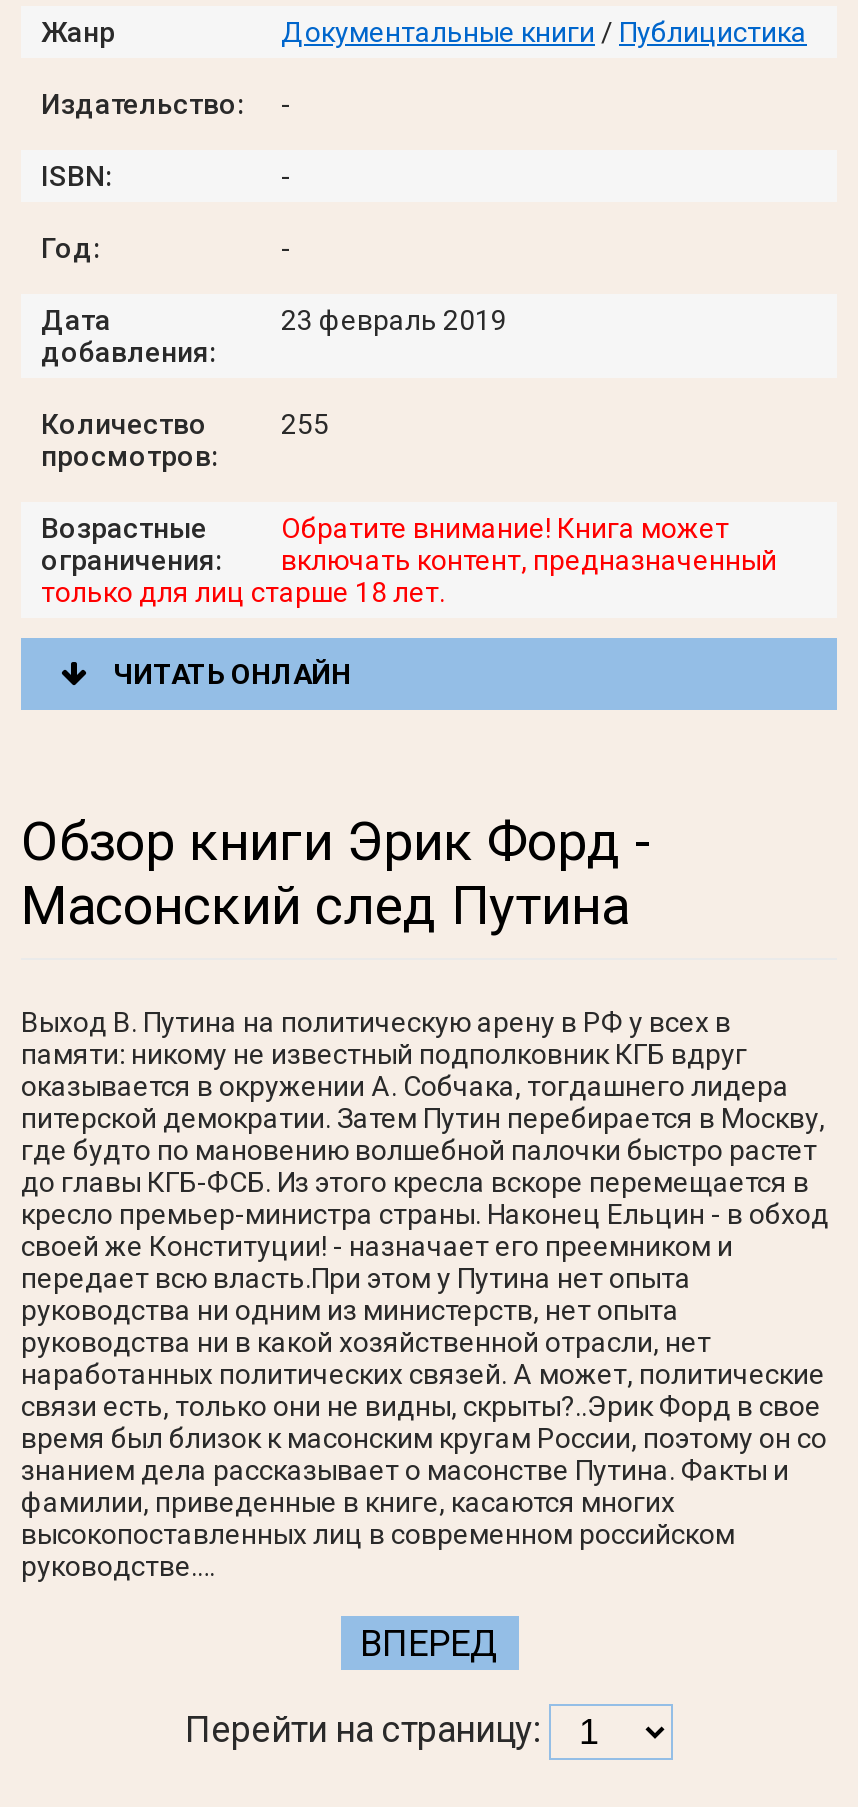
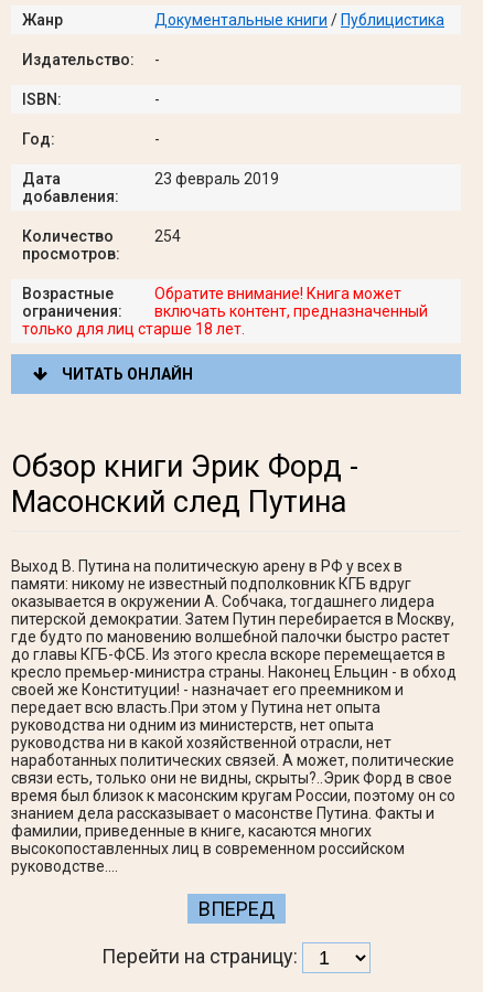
- 255
+ 254
